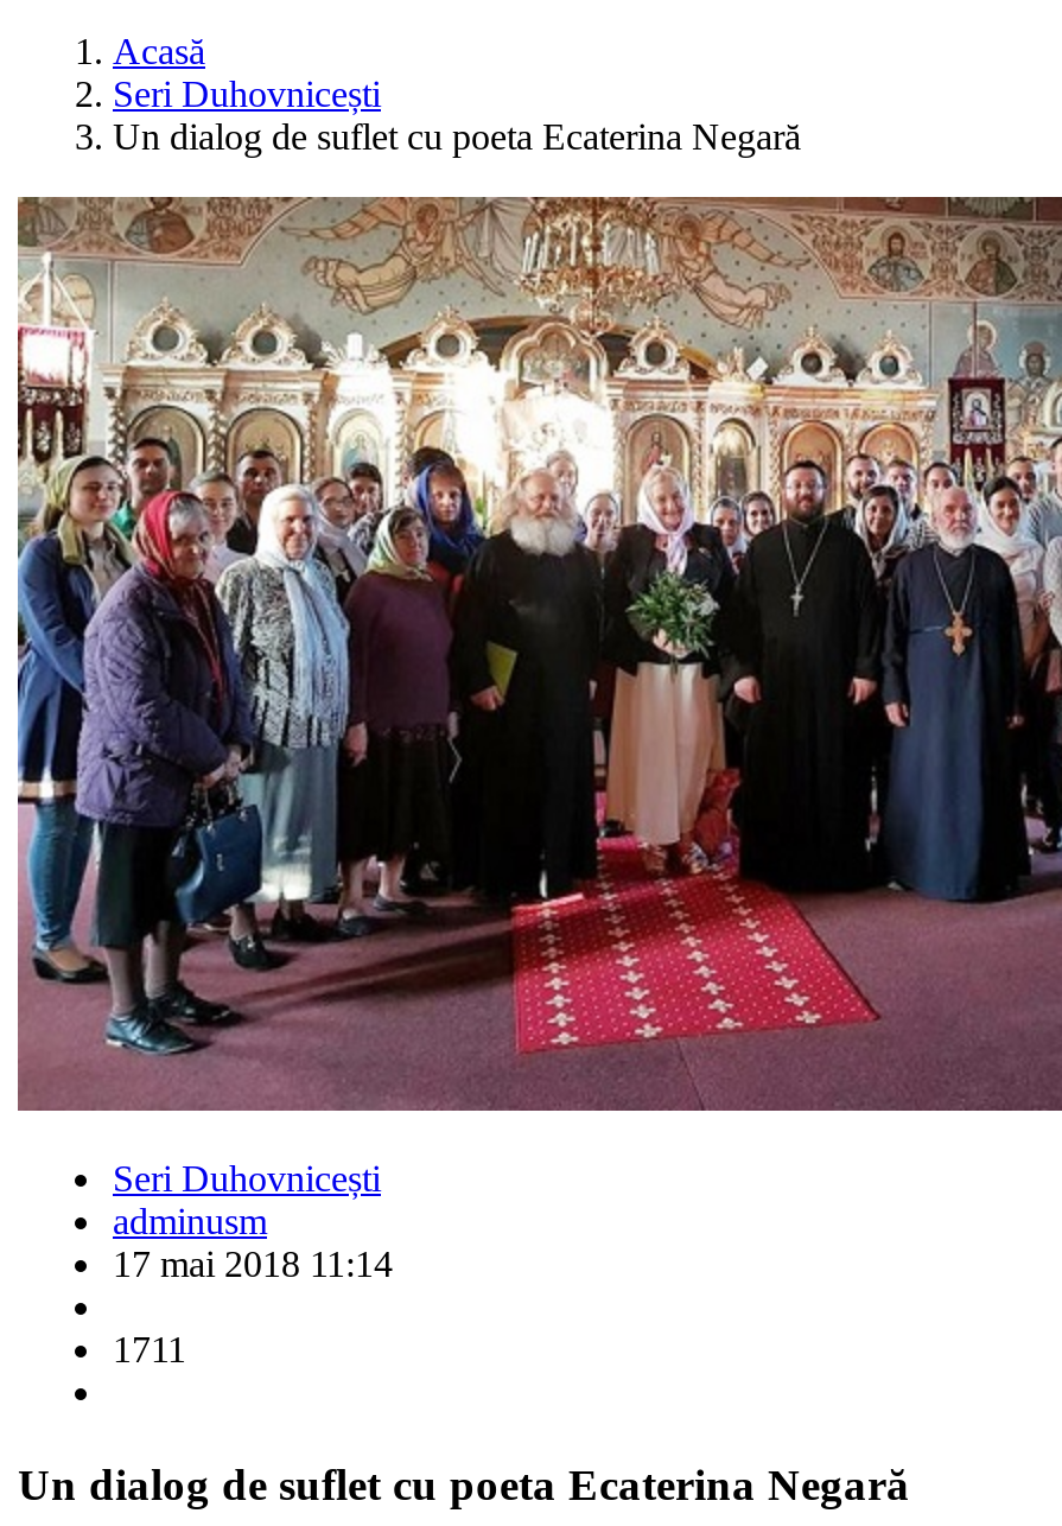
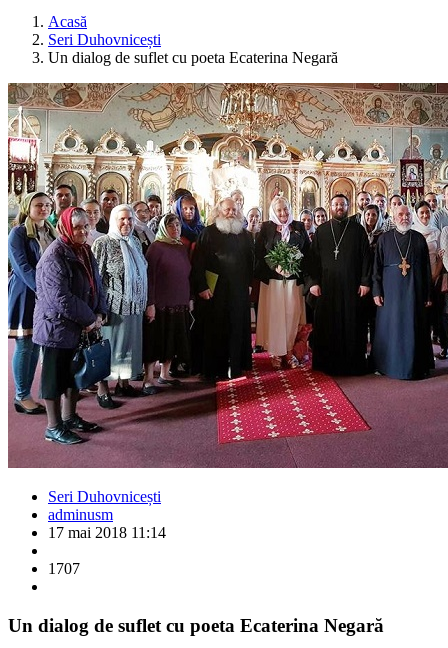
- 1711
+ 1707
